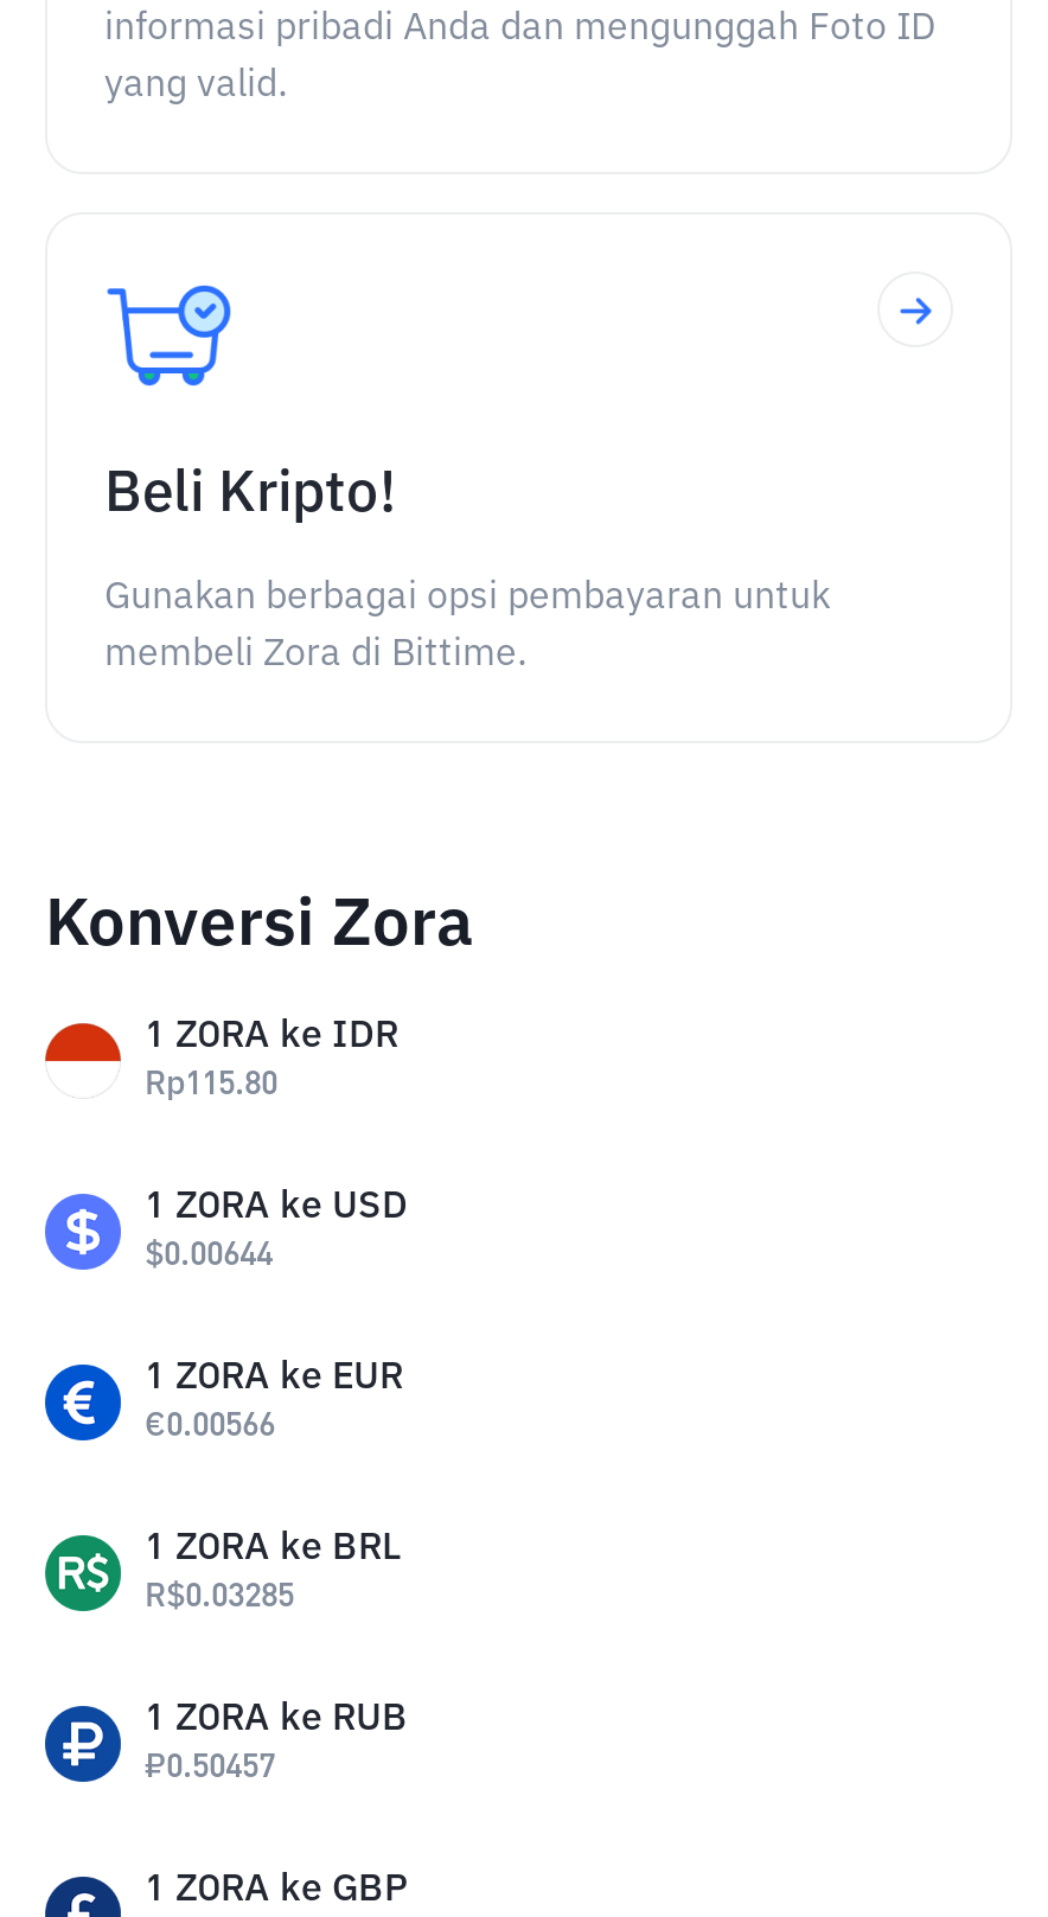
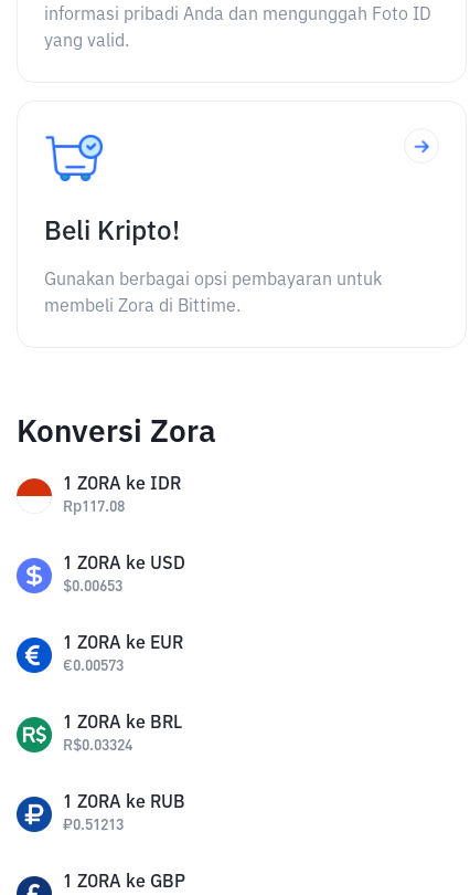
- Rp115.80
+ Rp117.08

- $0.00644
+ $0.00653

- €0.00566
+ €0.00573

- R$0.03285
+ R$0.03324

- ₽0.50457
+ ₽0.51213
